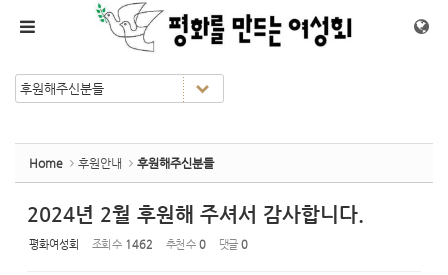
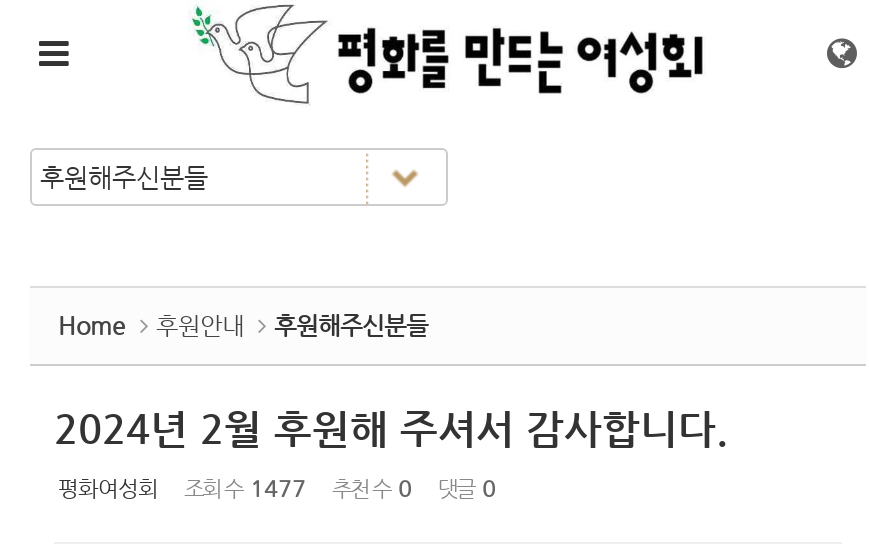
- 평화여성회 조회 수 1462 추천 수 0 댓글 0
+ 평화여성회 조회 수 1477 추천 수 0 댓글 0
